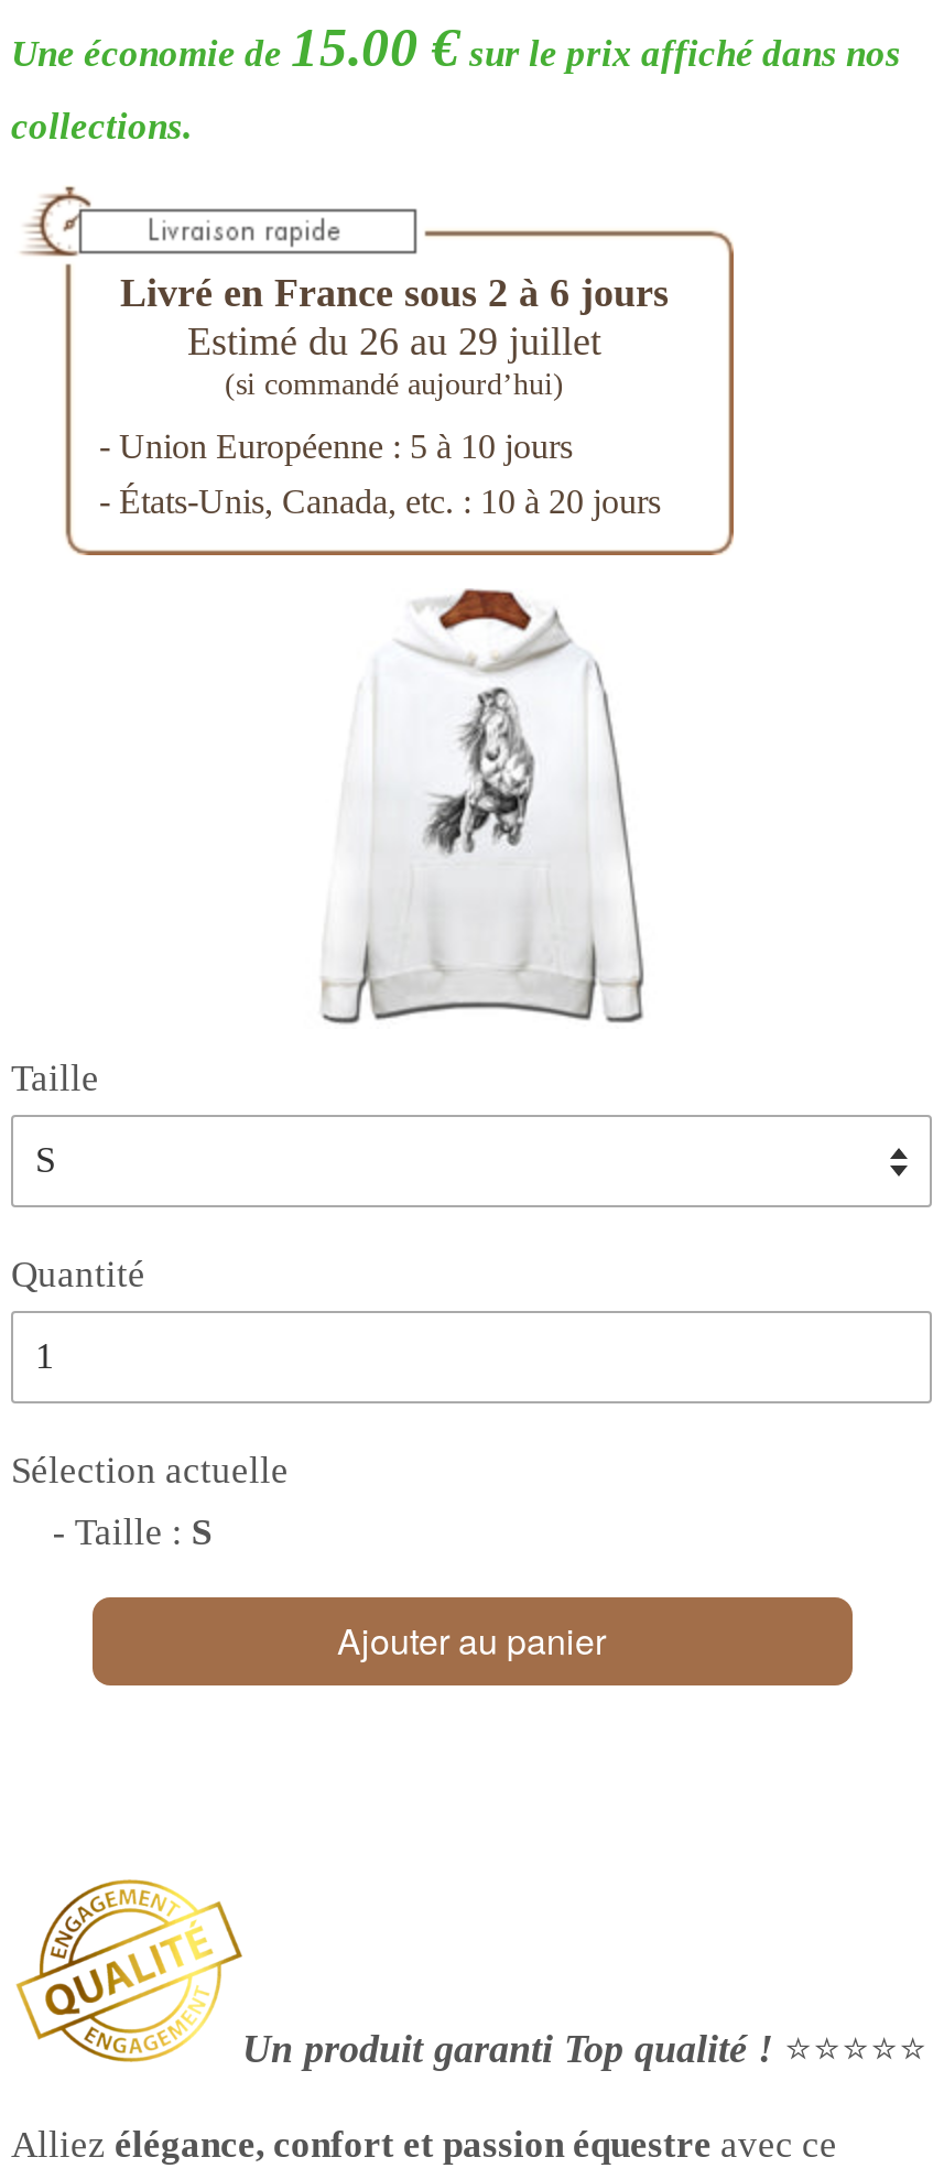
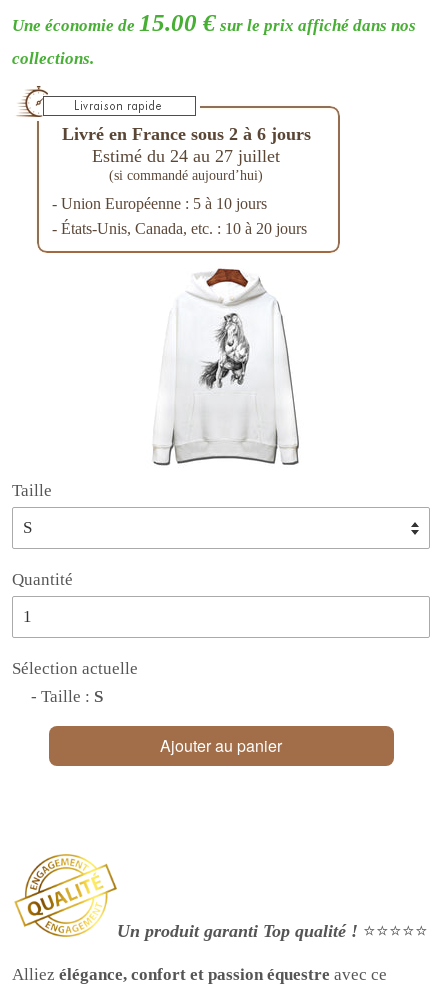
- Estimé du 26 au 29 juillet
+ Estimé du 24 au 27 juillet
